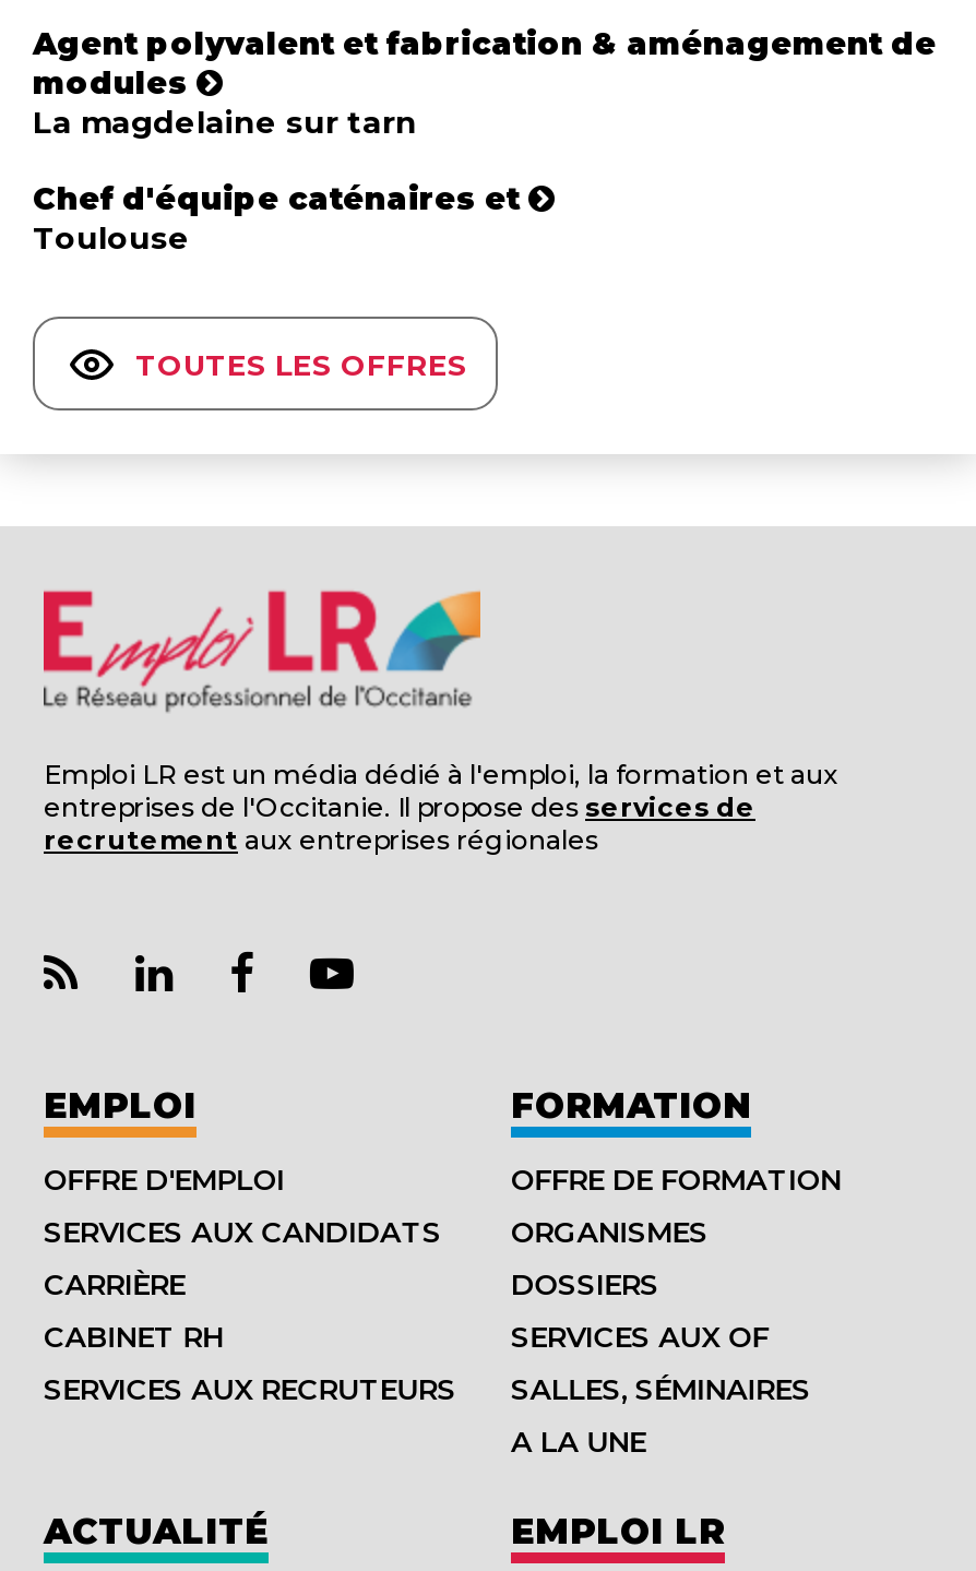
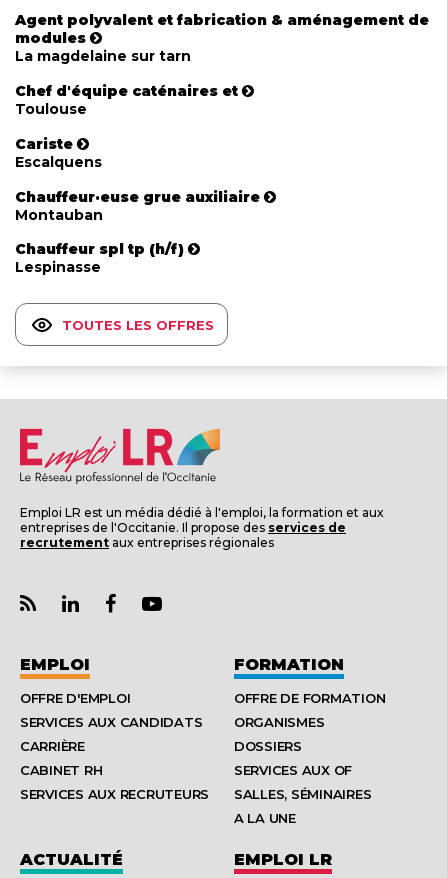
+ Cariste
+ Escalquens
+ Chauffeur·euse grue auxiliaire
+ Montauban
+ Chauffeur spl tp (h/f)
+ Lespinasse
